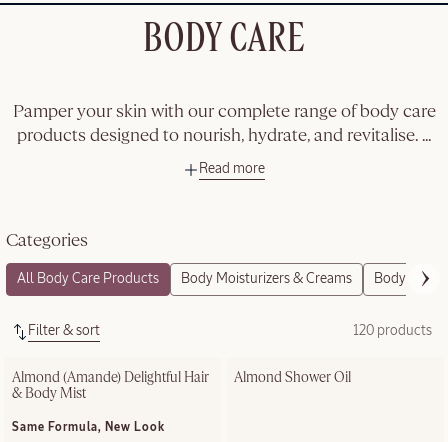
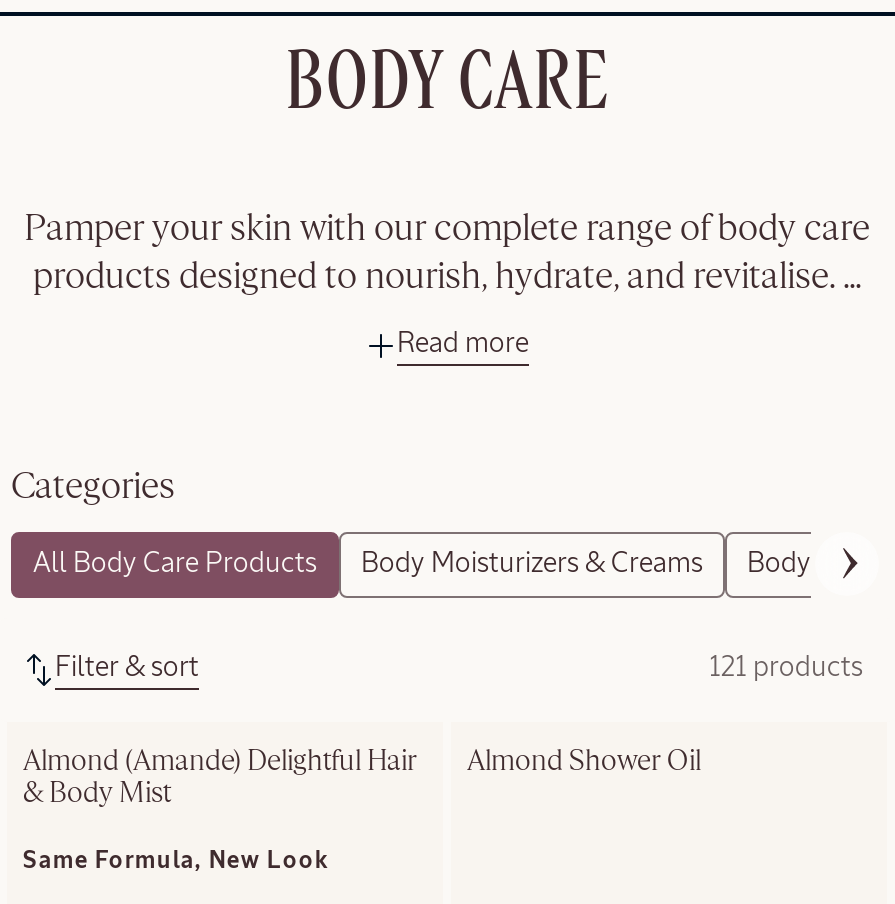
- 120 products
+ 121 products
